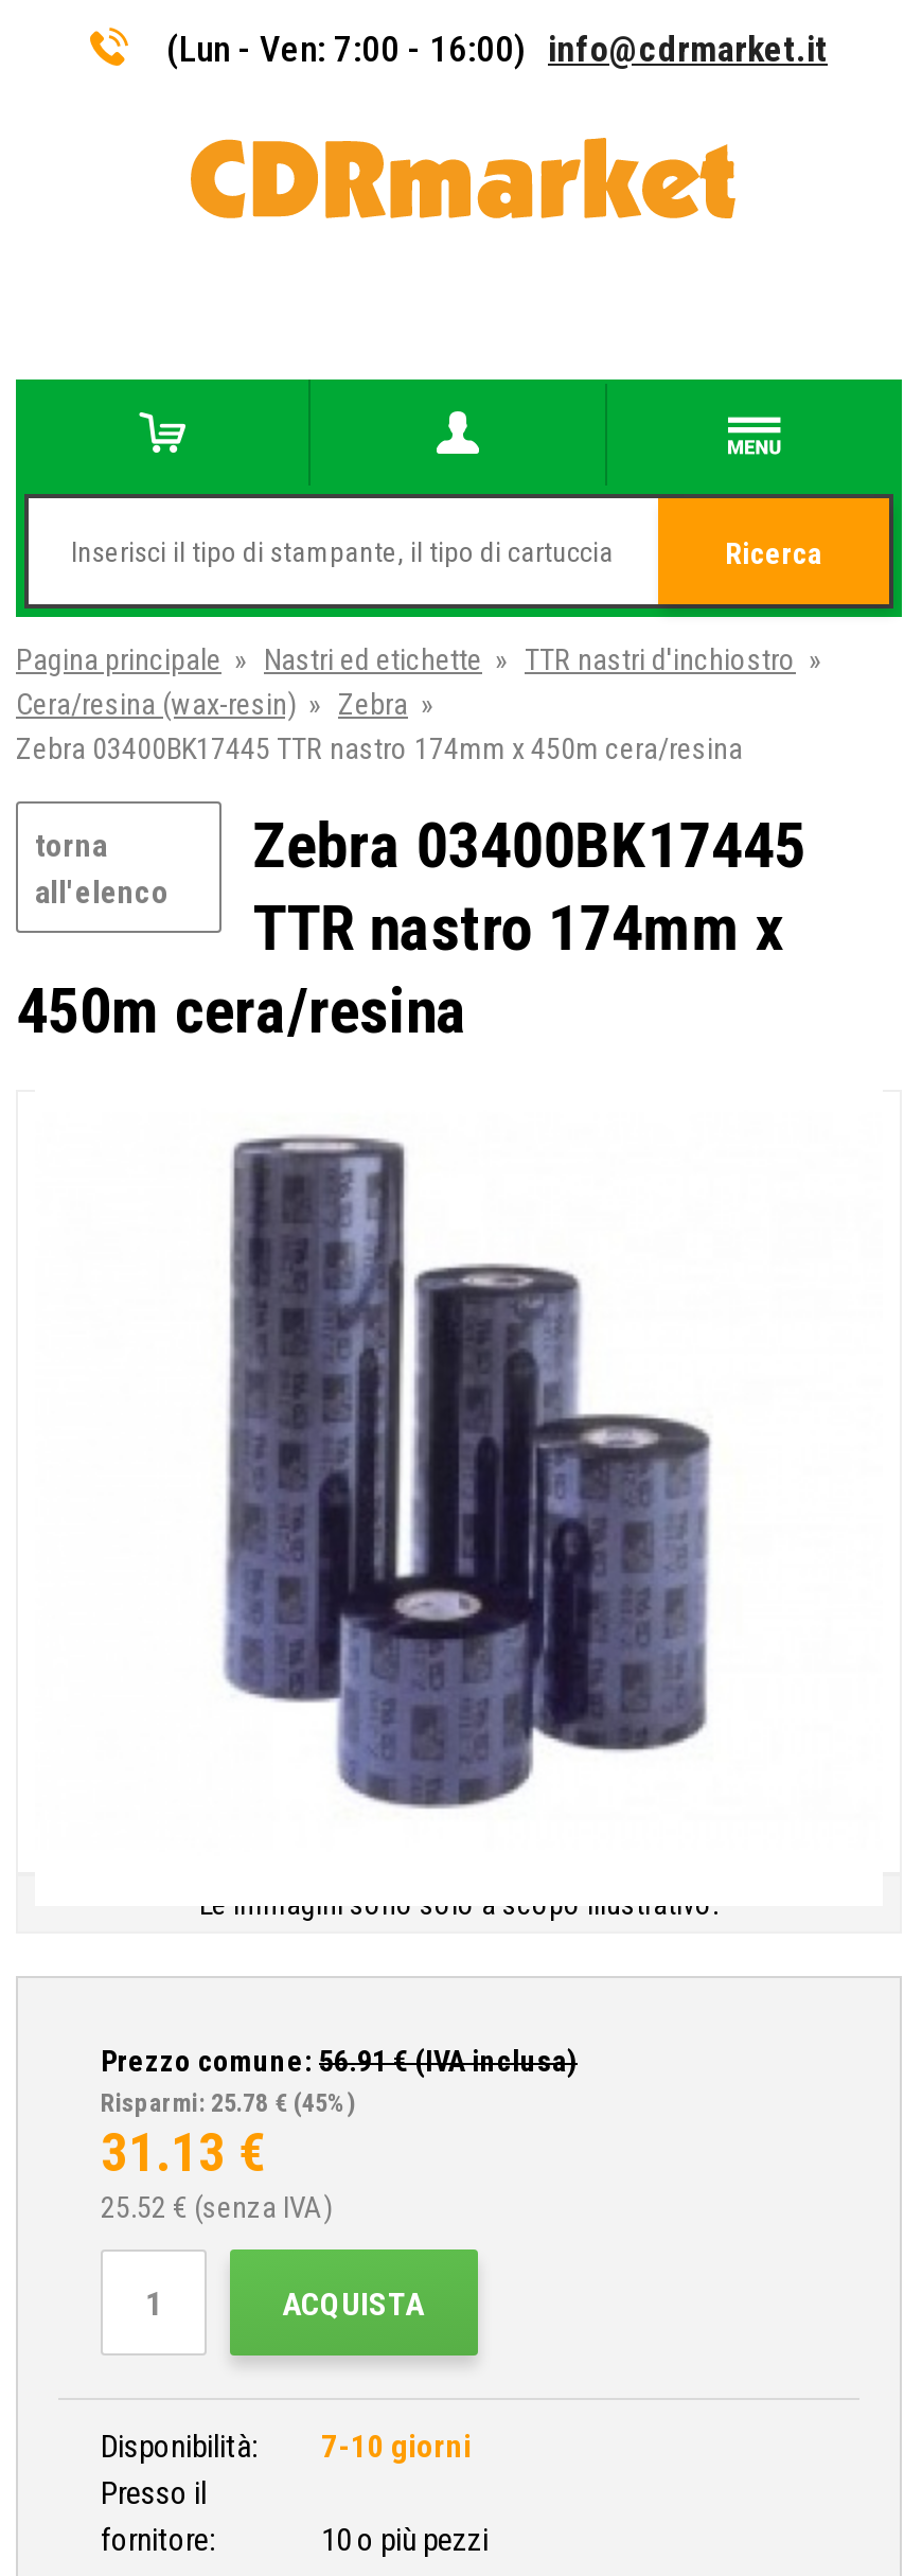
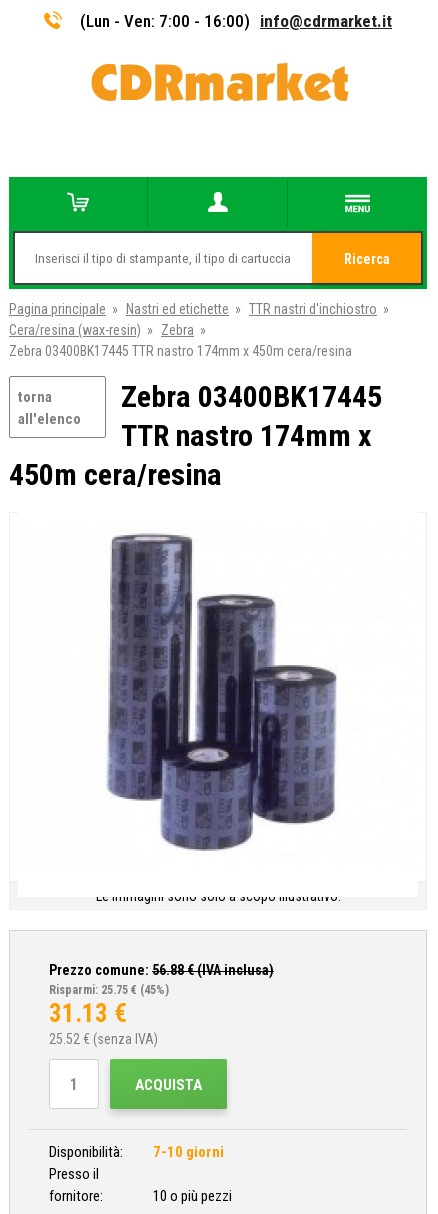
- Prezzo comune: 56.91€ (IVA inclusa)
+ Prezzo comune: 56.88€ (IVA inclusa)

- Risparmi: 25.78 €(45%)
+ Risparmi: 25.75 €(45%)
